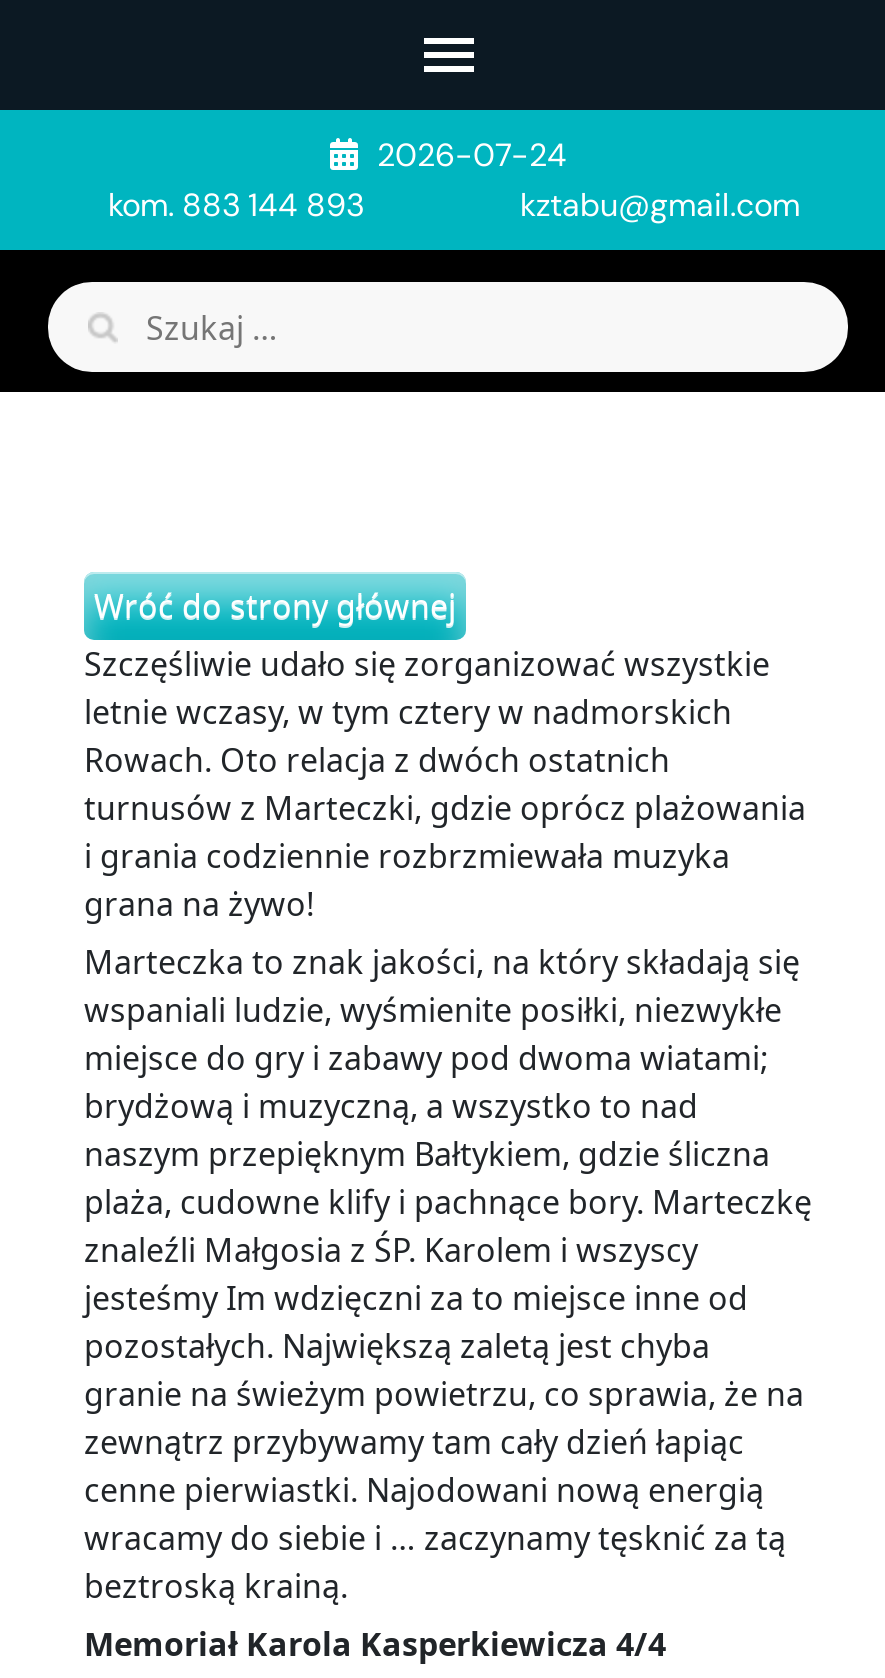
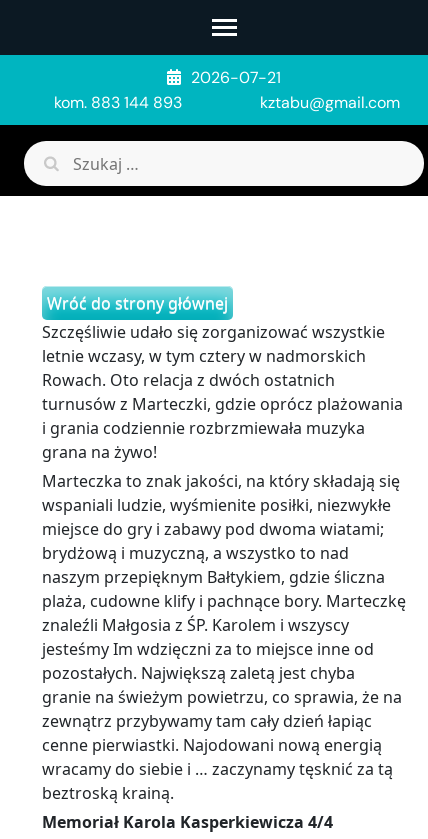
- 2026-07-24
+ 2026-07-21
